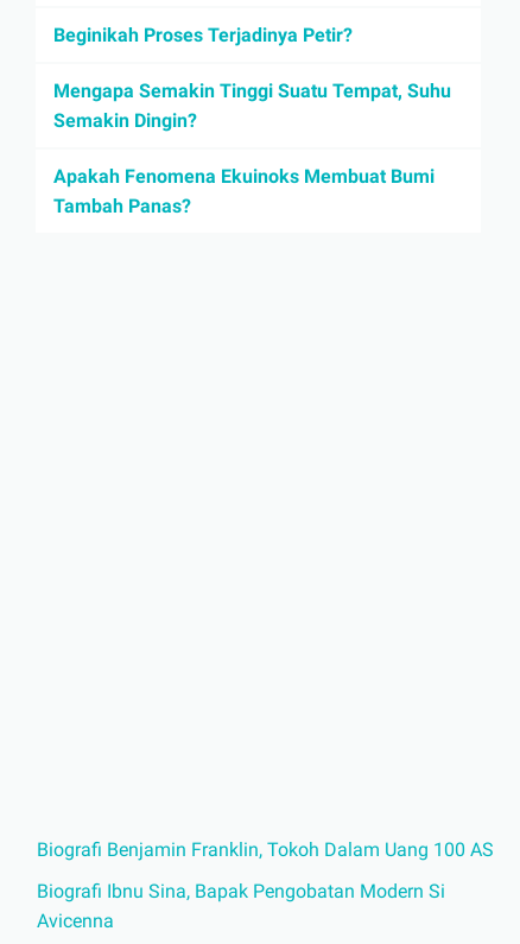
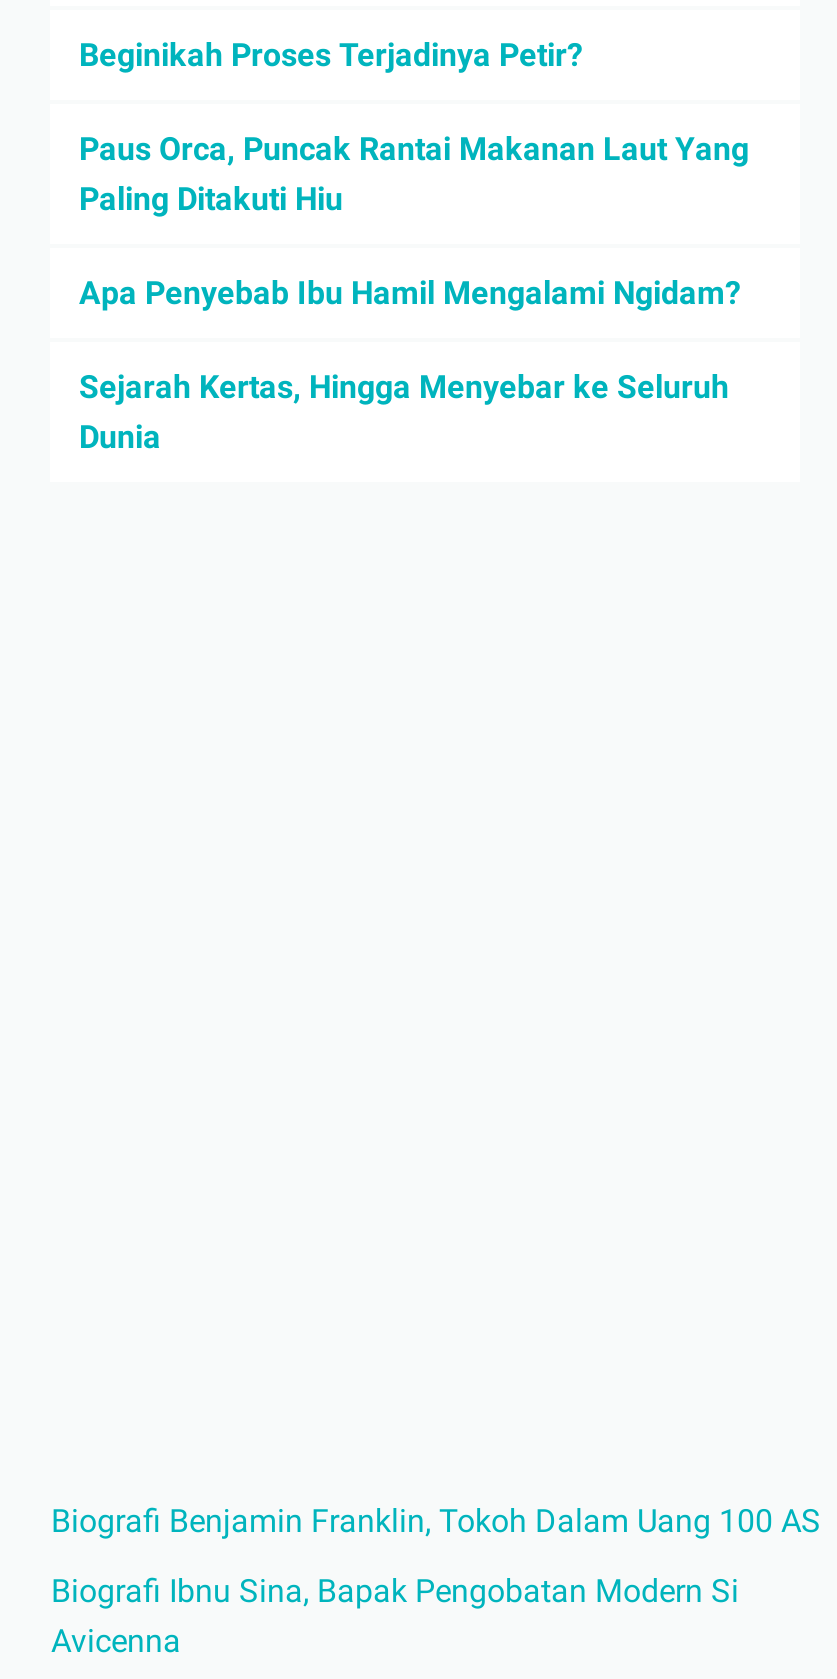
- Mengapa Semakin Tinggi Suatu Tempat, Suhu
- Semakin Dingin?
- Apakah Fenomena Ekuinoks Membuat Bumi
- Tambah Panas?
+ Paus Orca, Puncak Rantai Makanan Laut Yang
+ Paling Ditakuti Hiu
+ Apa Penyebab Ibu Hamil Mengalami Ngidam?
+ Sejarah Kertas, Hingga Menyebar ke Seluruh
+ Dunia
